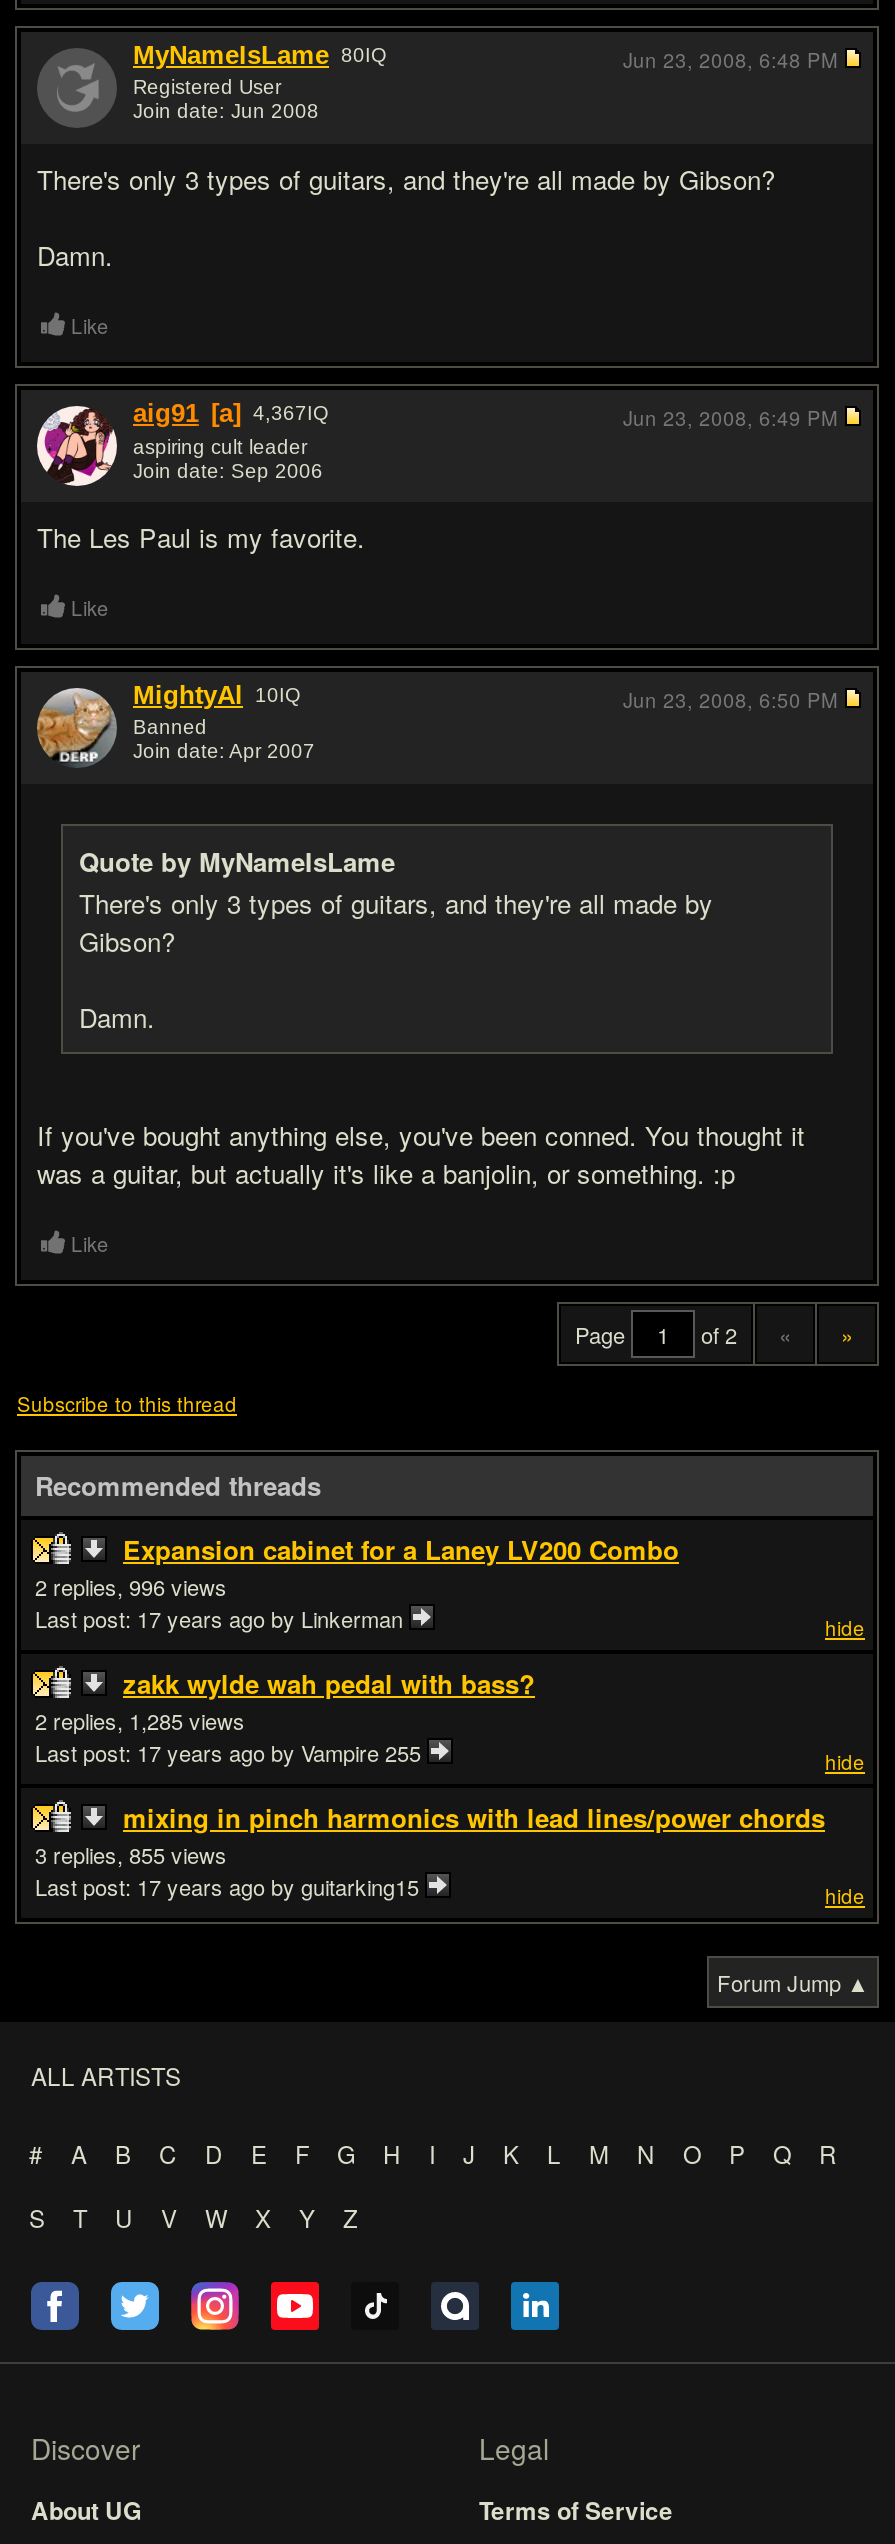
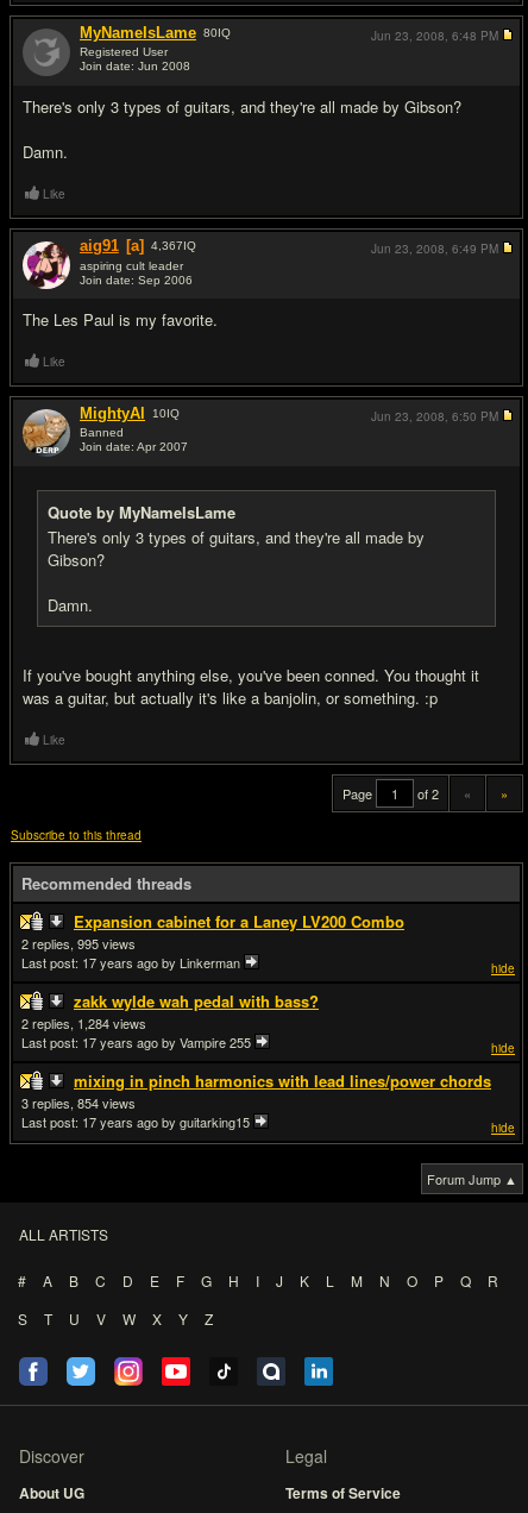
- 996
+ 995

- 1,285
+ 1,284

- 855
+ 854
